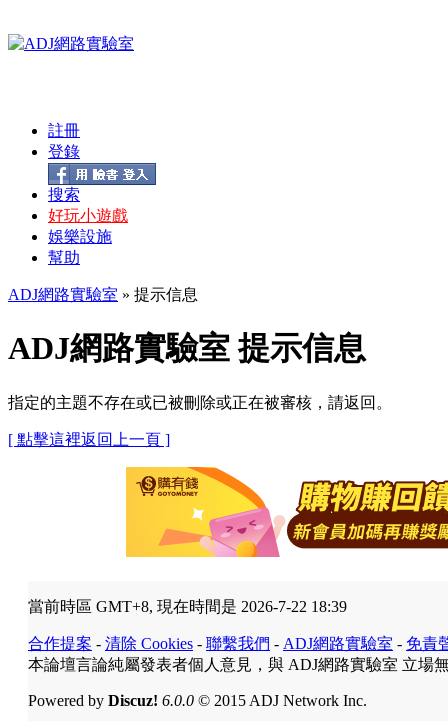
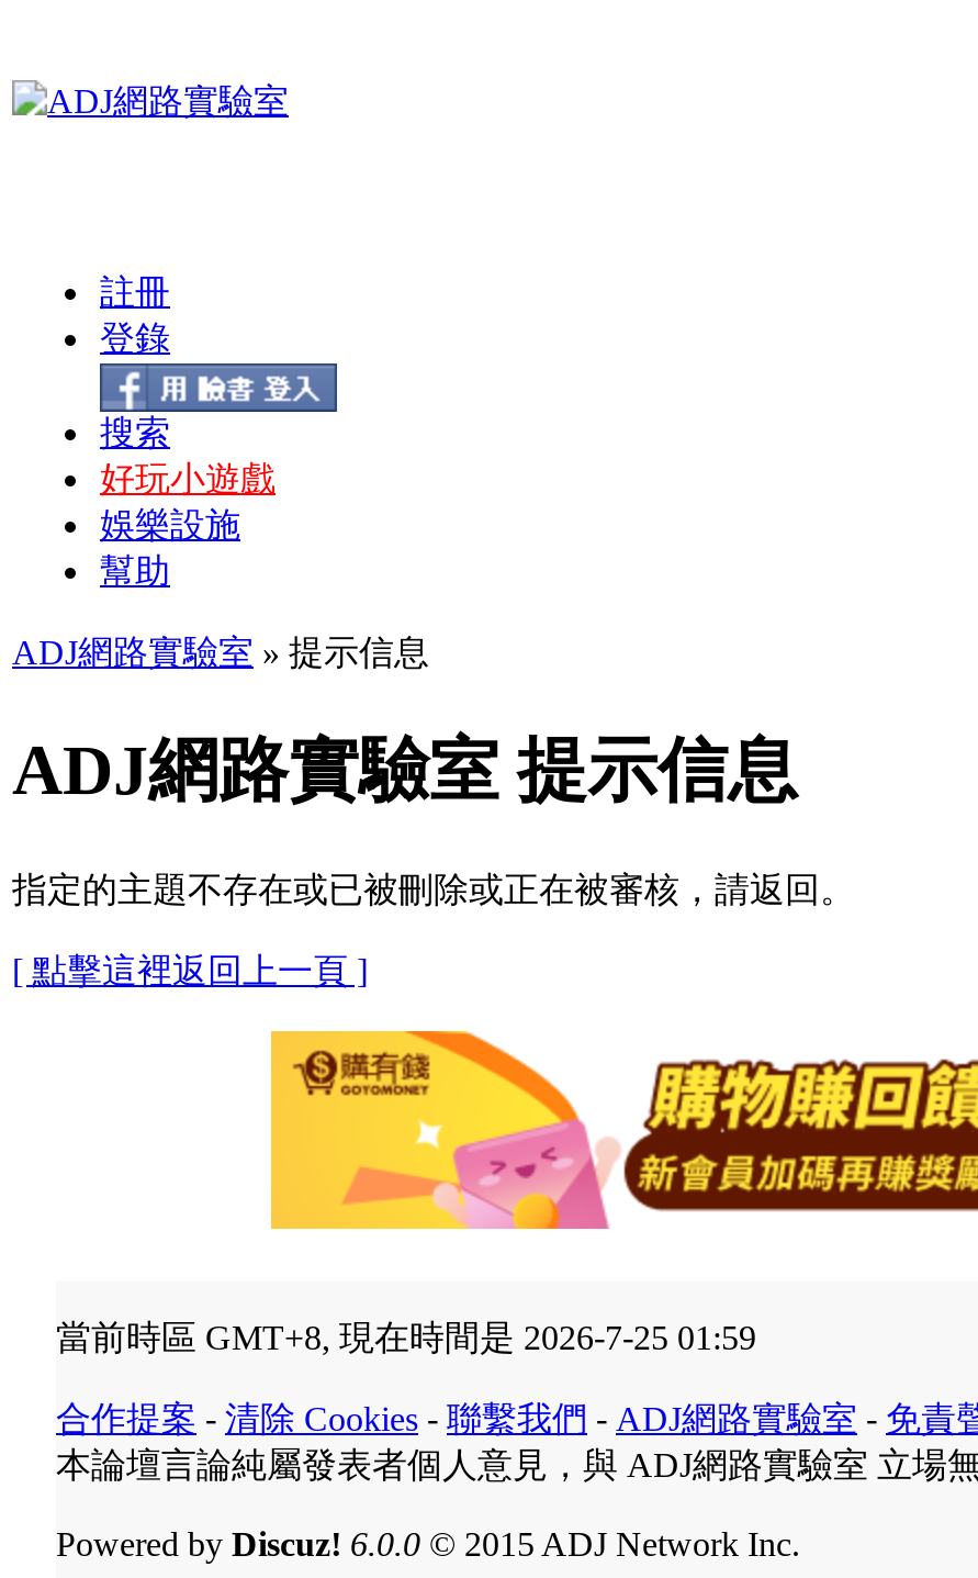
- 當前時區 GMT+8, 現在時間是 2026-7-22 18:39
+ 當前時區 GMT+8, 現在時間是 2026-7-25 01:59
